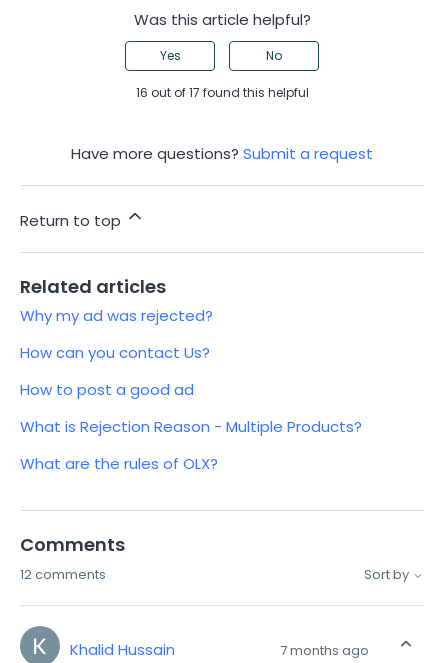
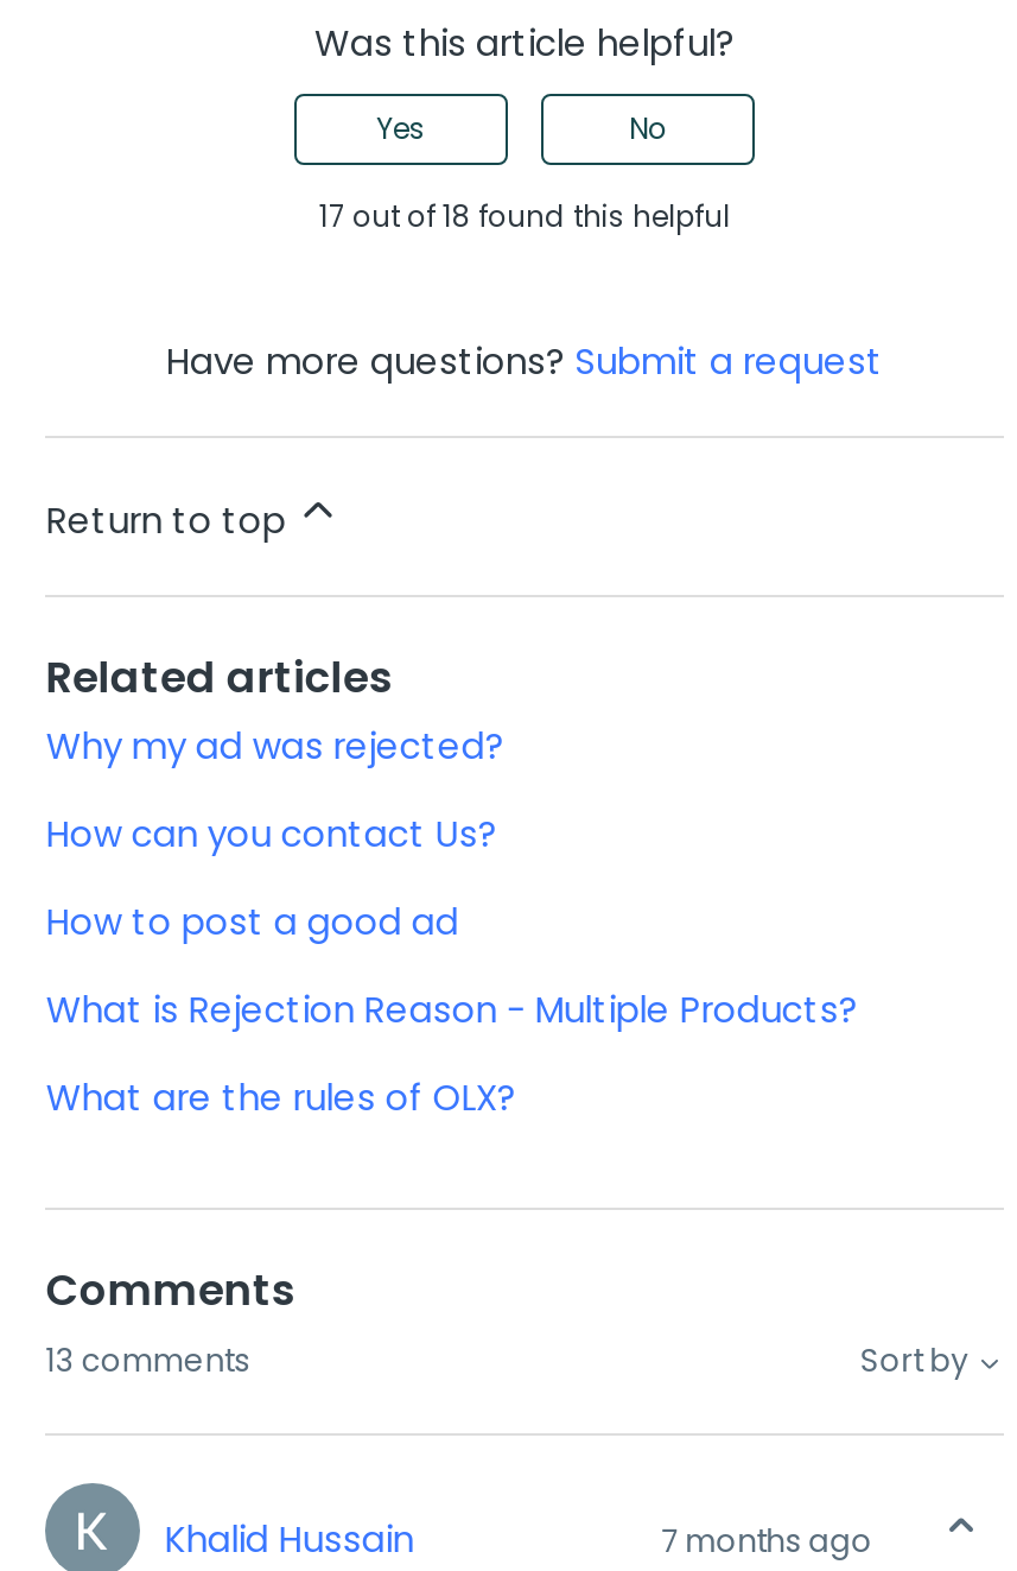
- 16 out of 17 found this helpful
+ 17 out of 18 found this helpful

- 12 comments
+ 13 comments
